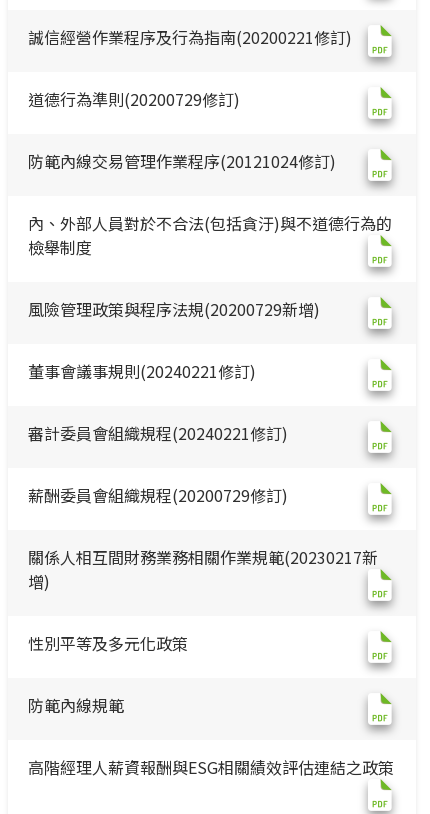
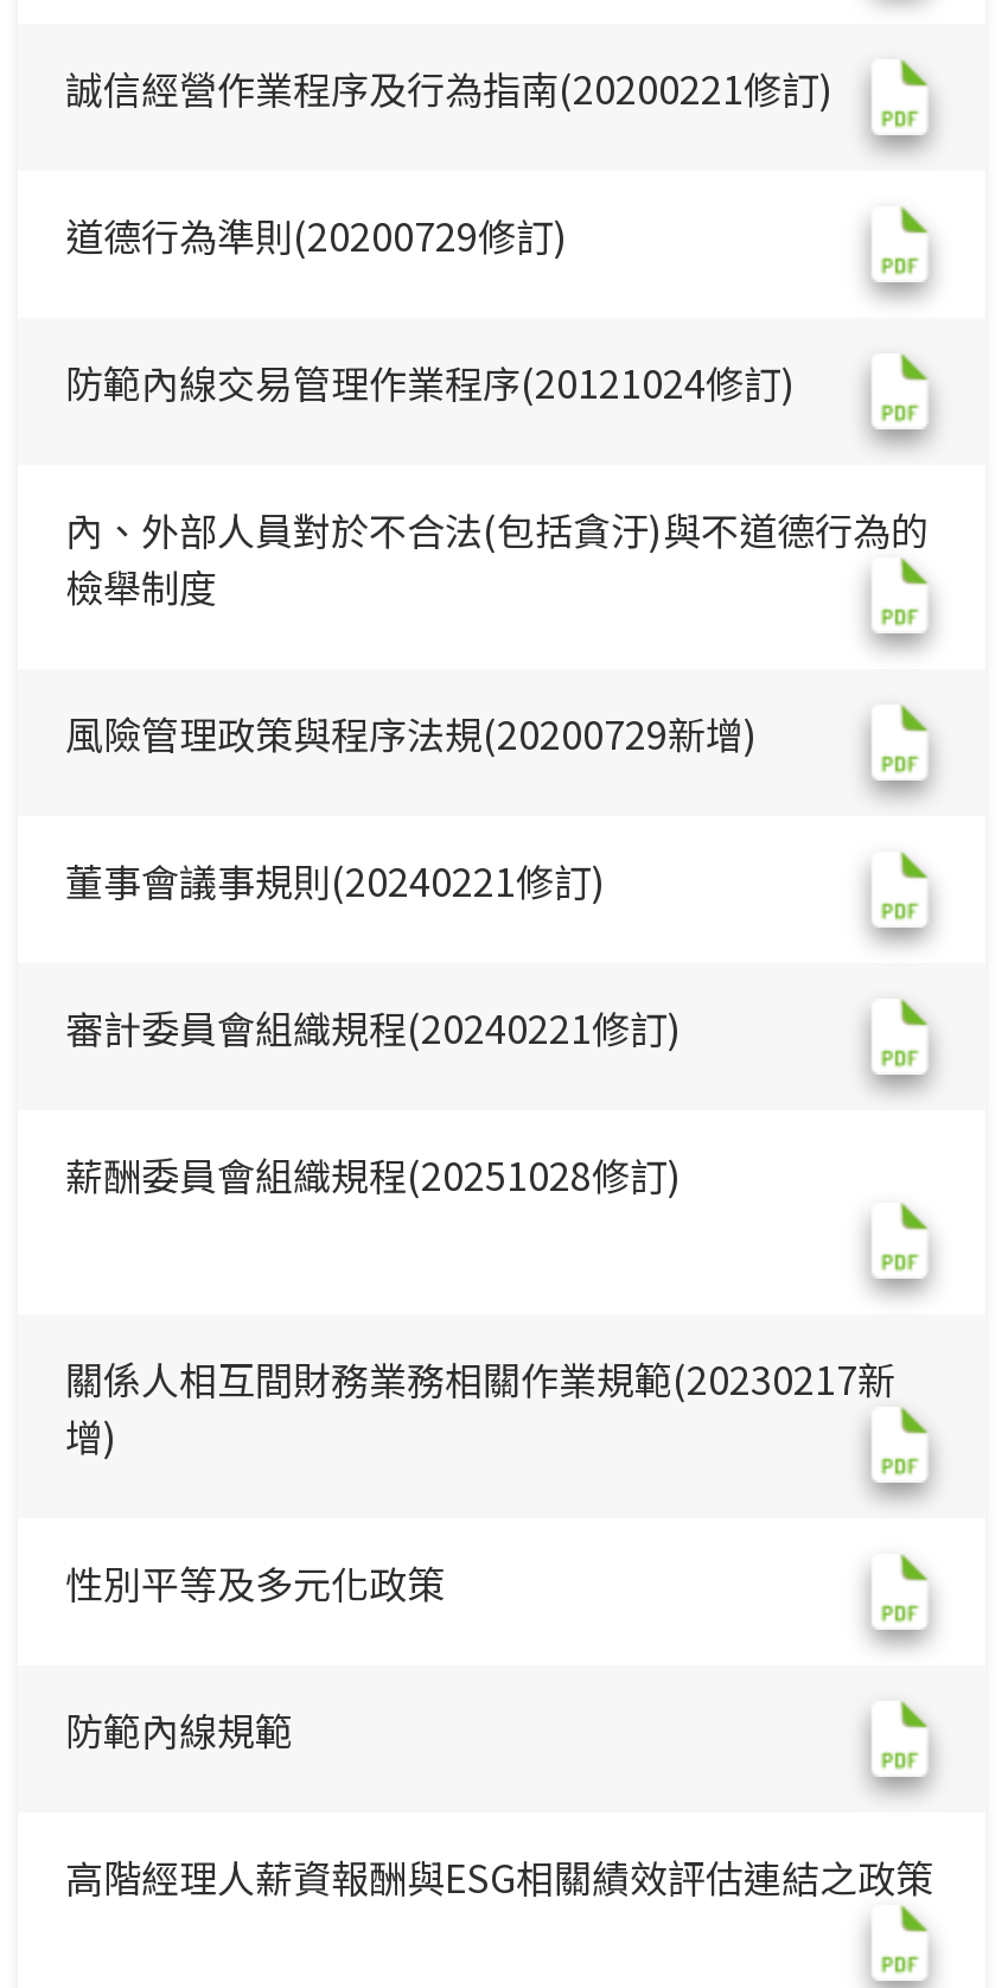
- 薪酬委員會組織規程(20200729修訂)
+ 薪酬委員會組織規程(20251028修訂)
